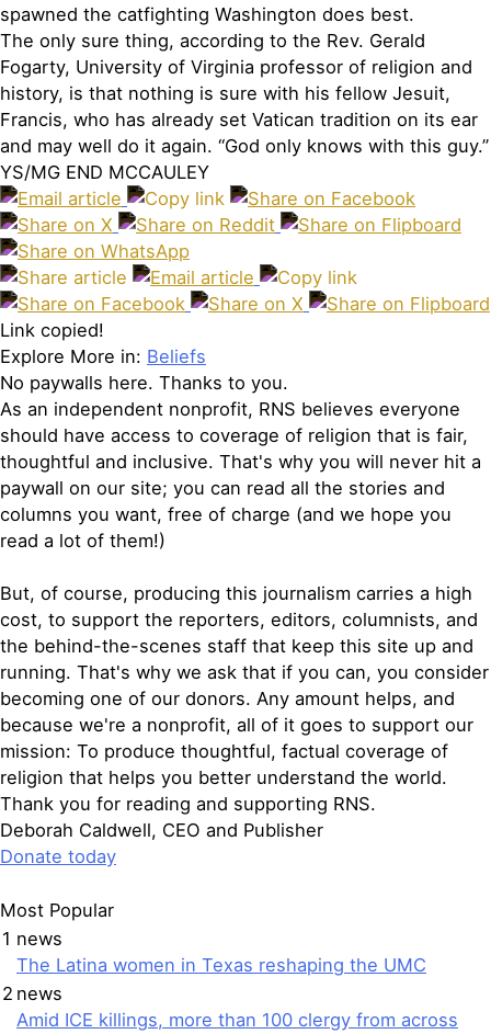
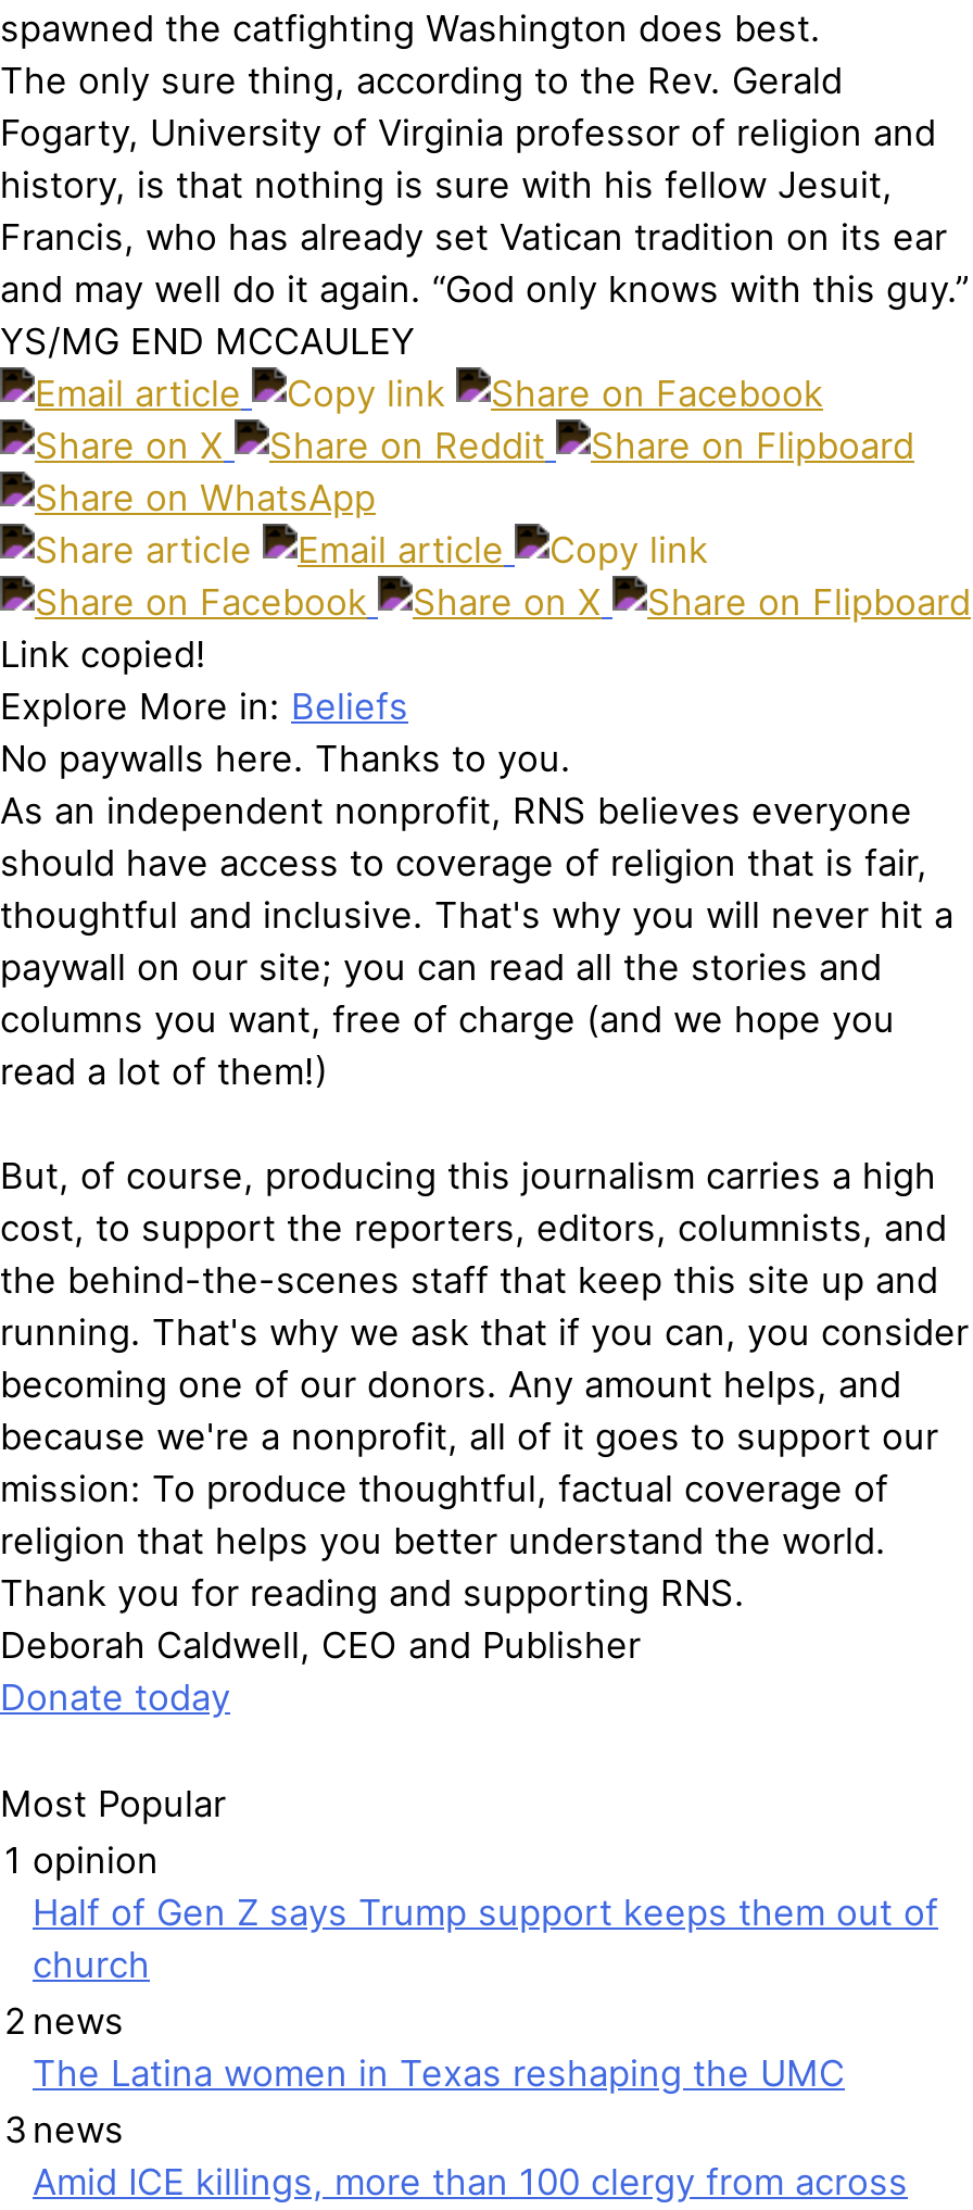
- 1 news
+ 1 opinion
+ Half of Gen Z says Trump support keeps them out of
+ church
+ 2 news

- 2 news
+ 3 news
